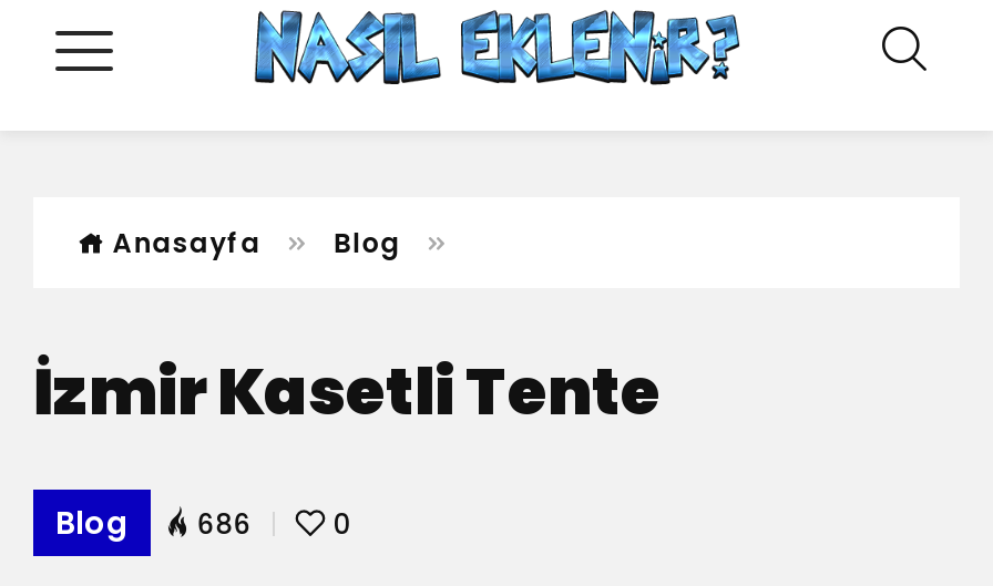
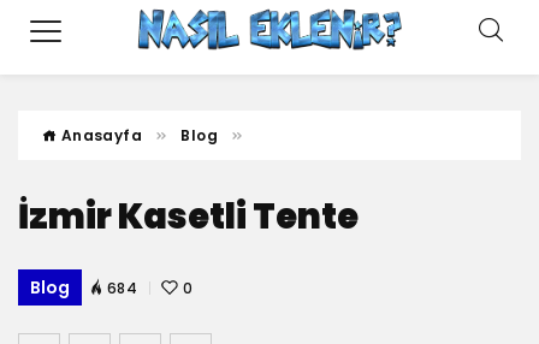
- Blog 686 0
+ Blog 684 0
